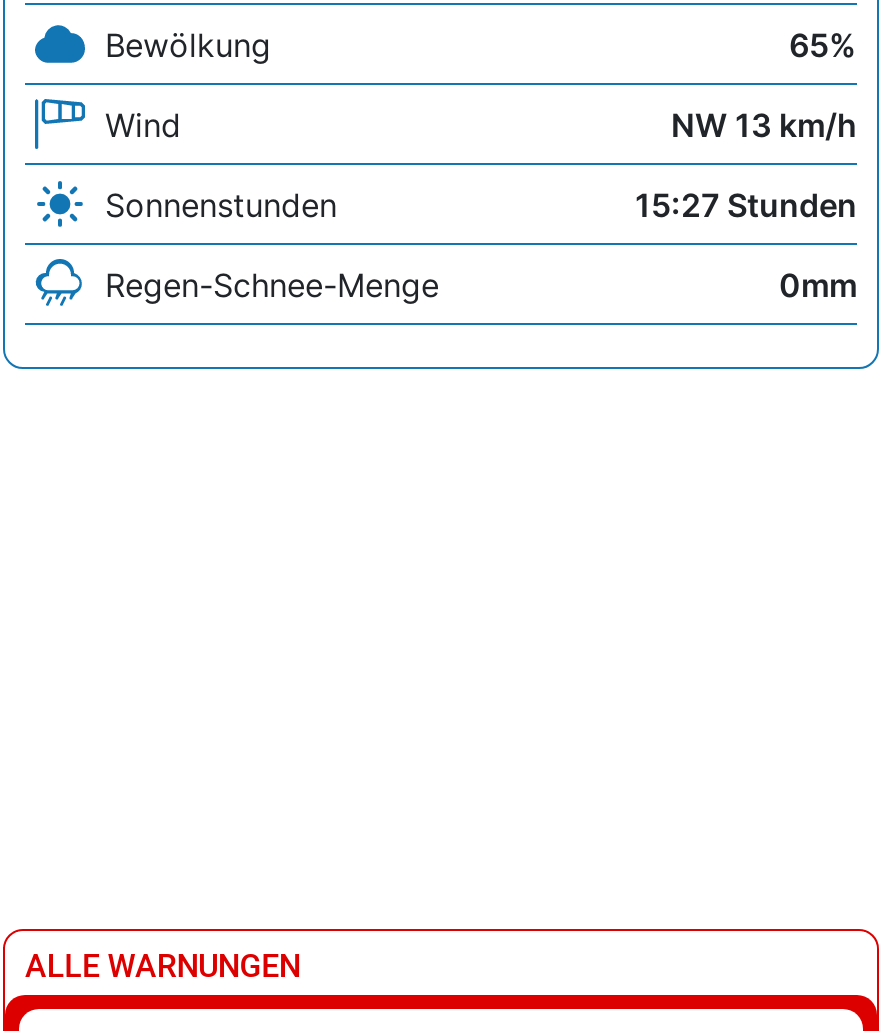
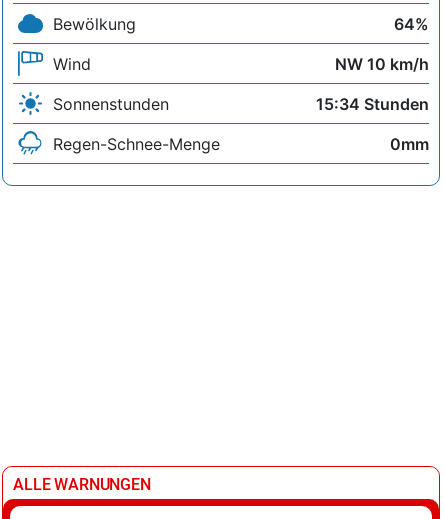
- 65%
+ 64%

- NW 13 km/h
+ NW 10 km/h

- 15:27 Stunden
+ 15:34 Stunden
